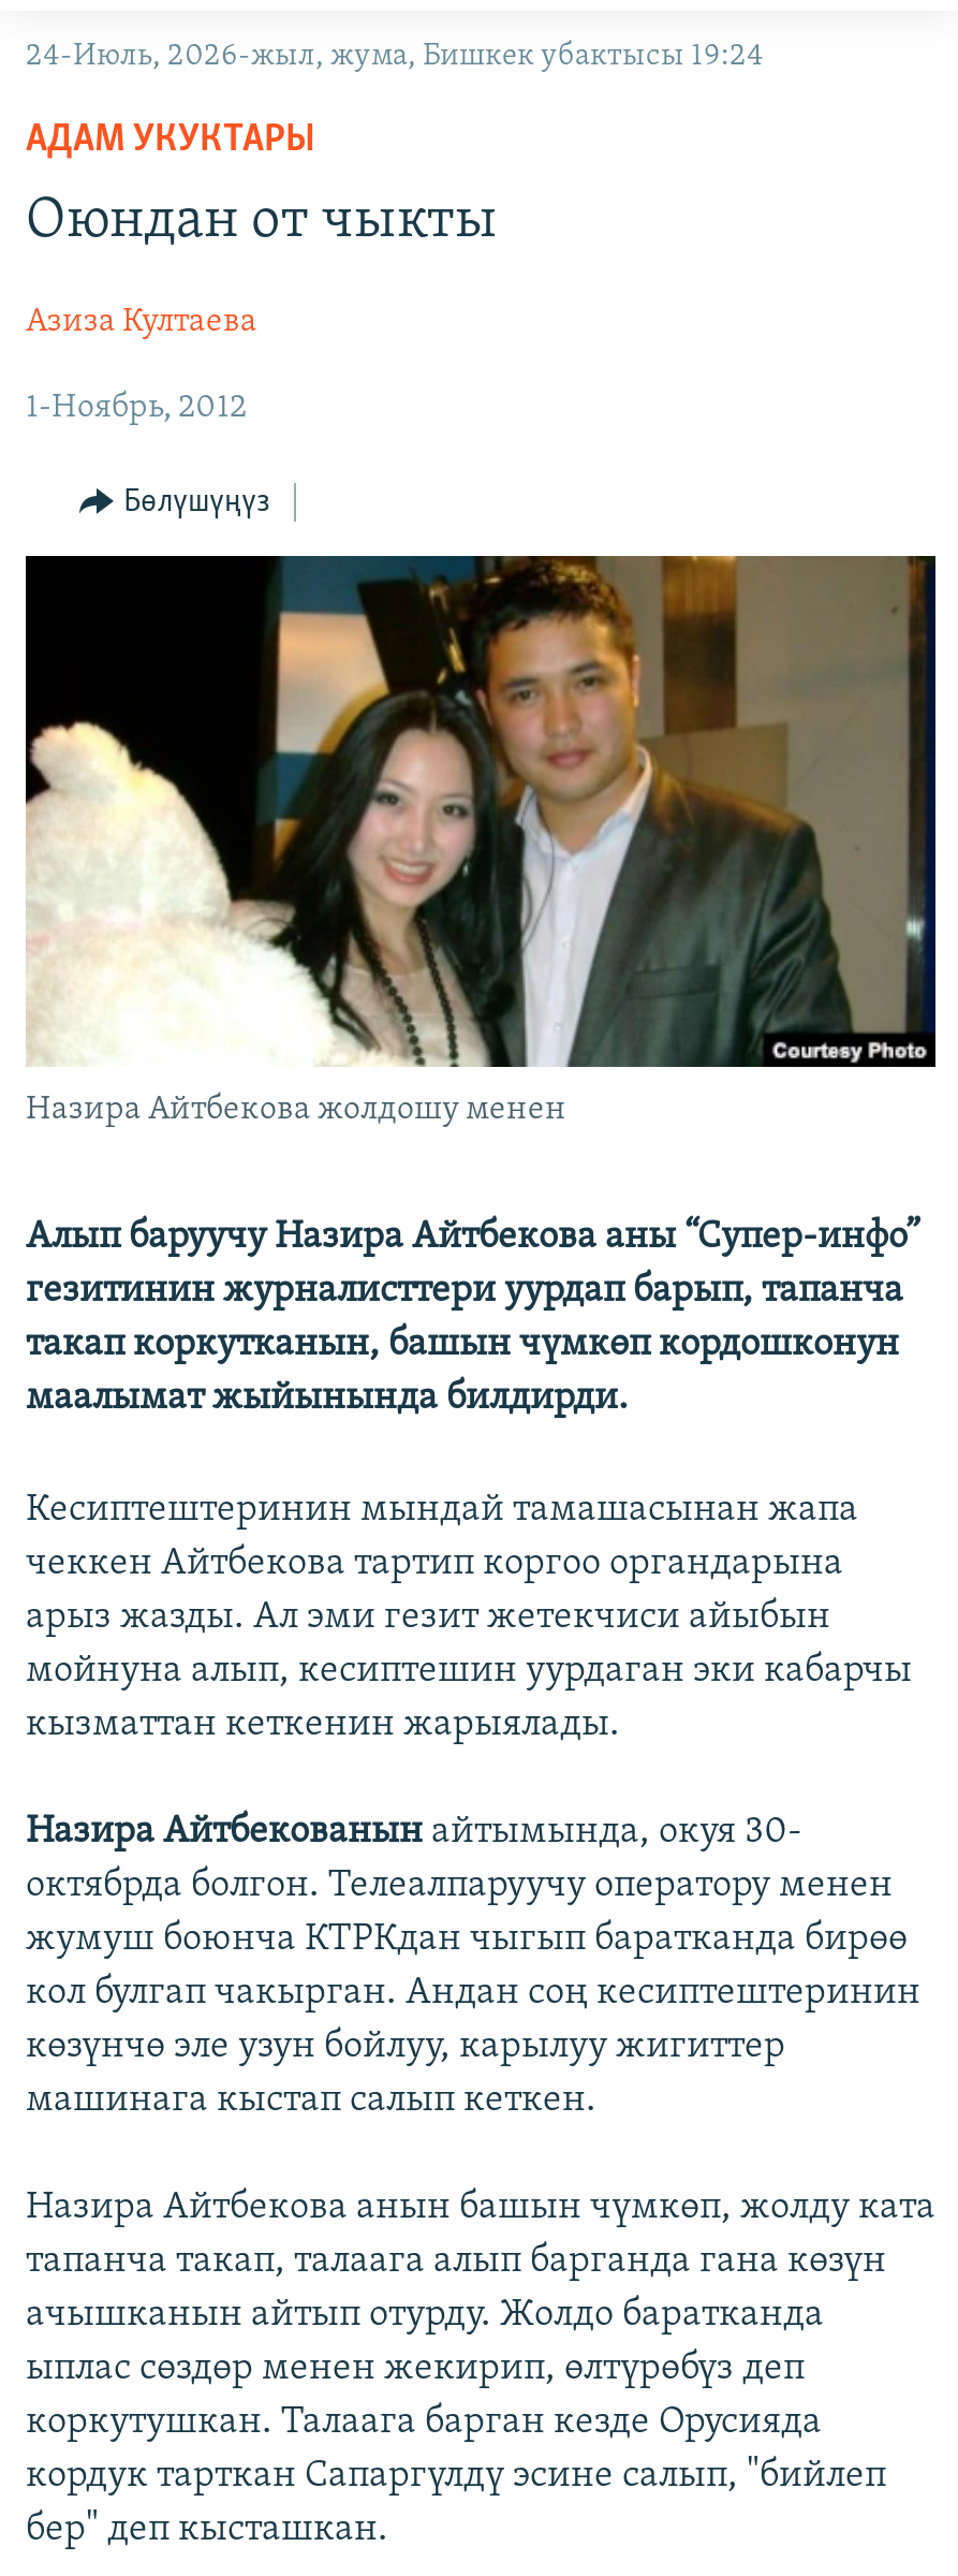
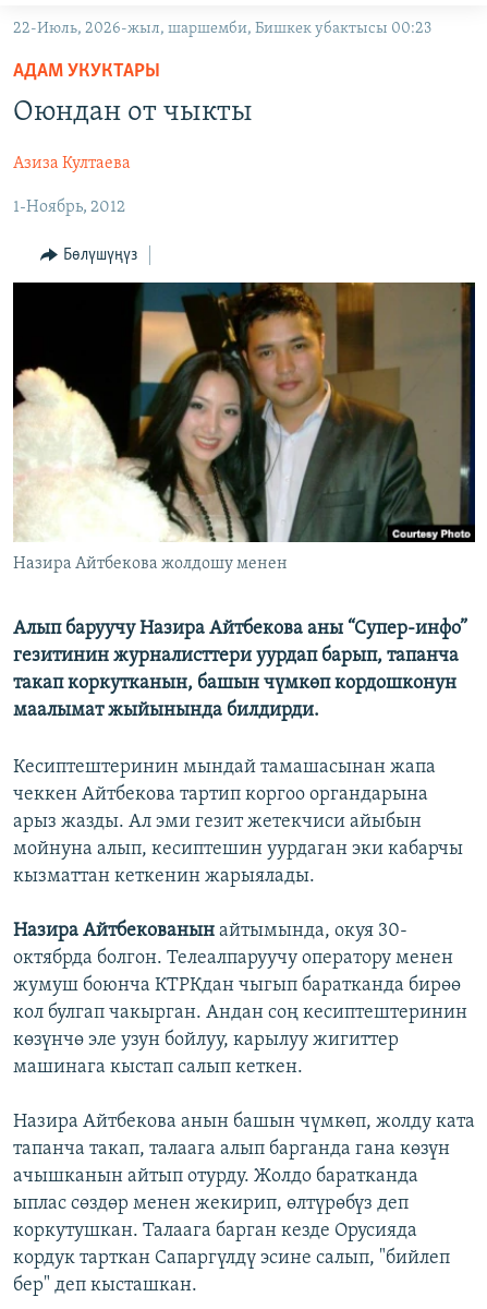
- 24-Июль, 2026-жыл, жума, Бишкек убактысы 19:24
+ 22-Июль, 2026-жыл, шаршемби, Бишкек убактысы 00:23
